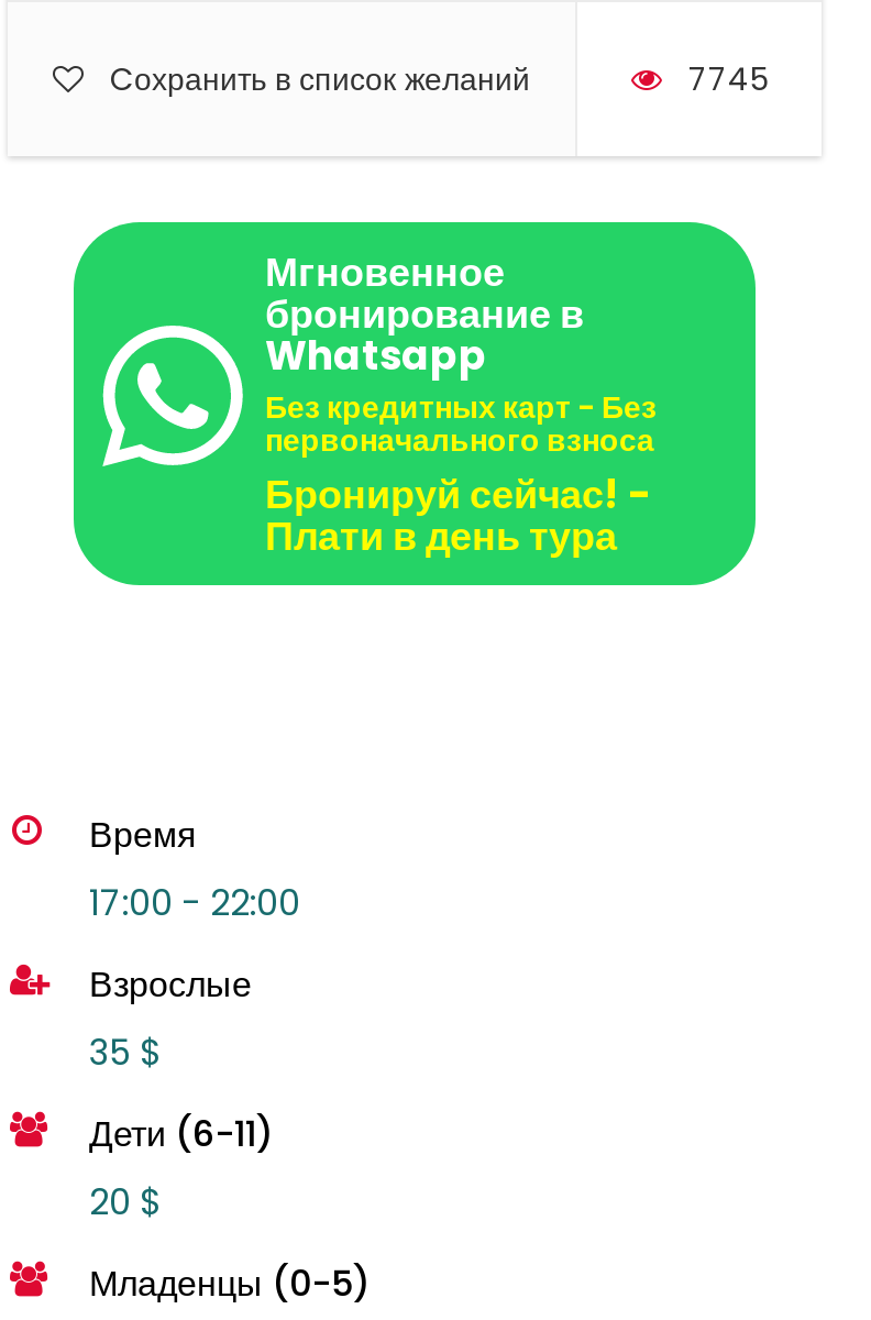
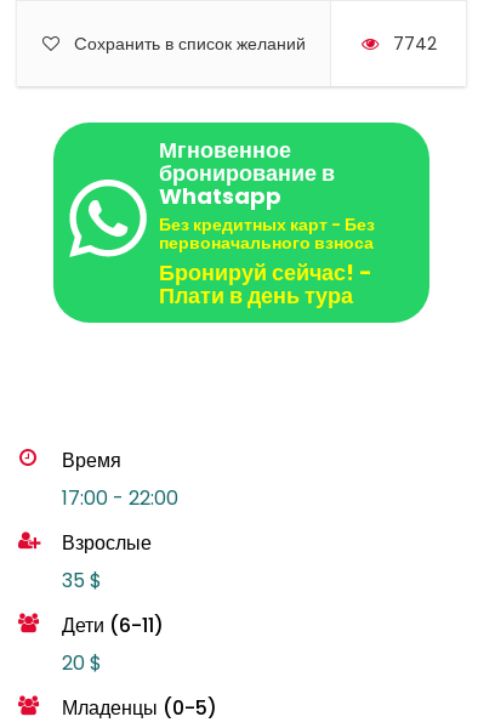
- 7745
+ 7742
